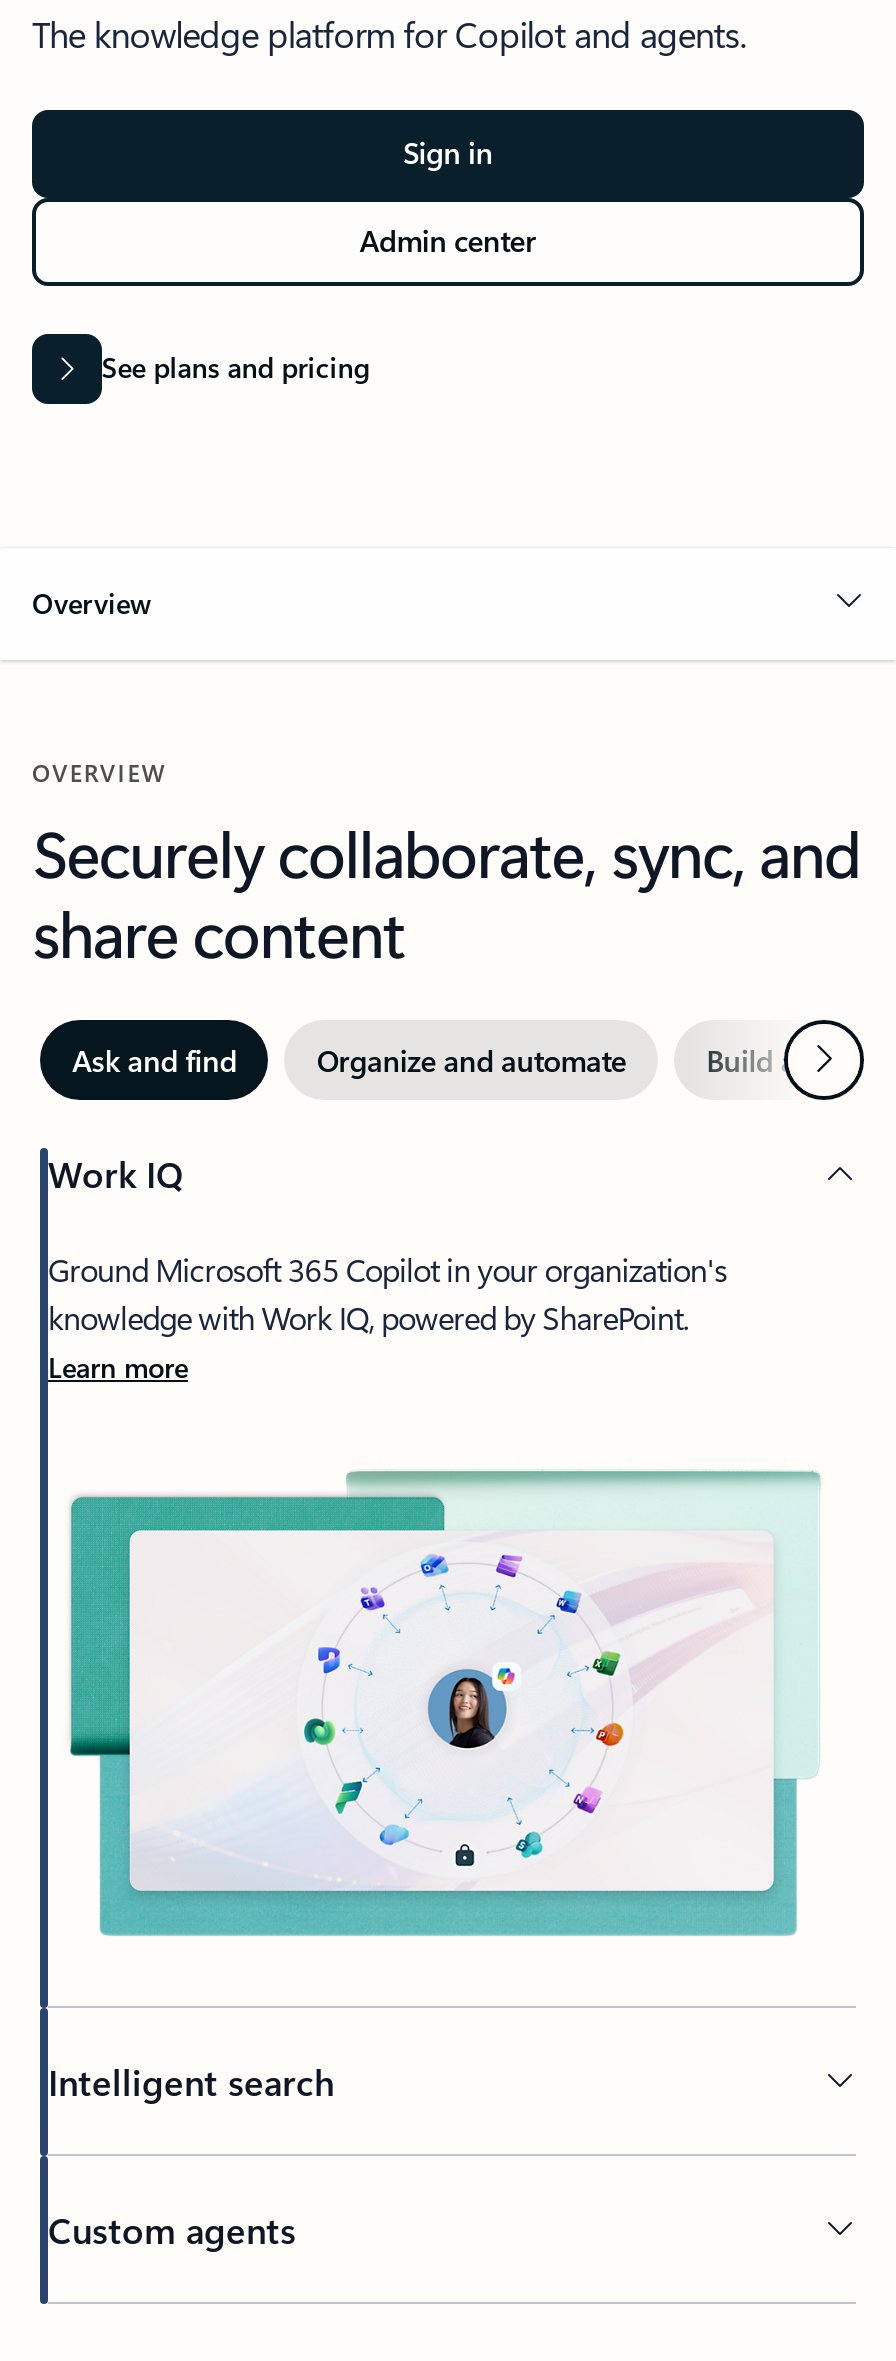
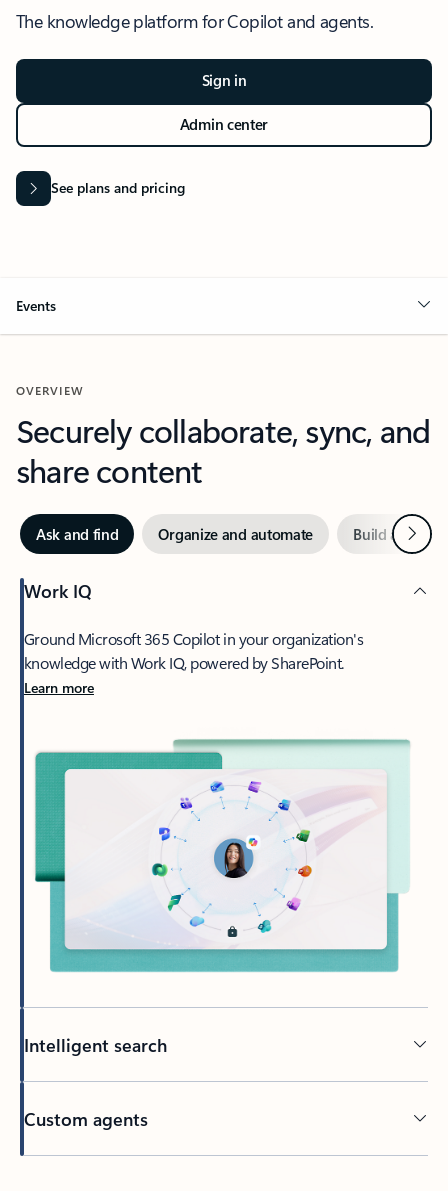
- Overview
+ Events
